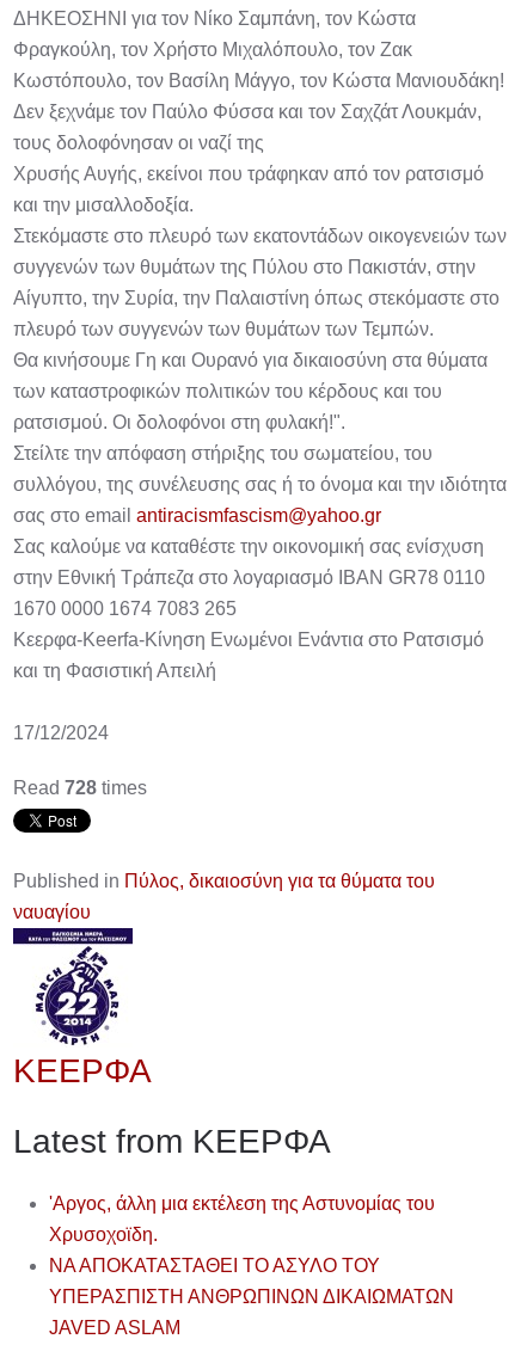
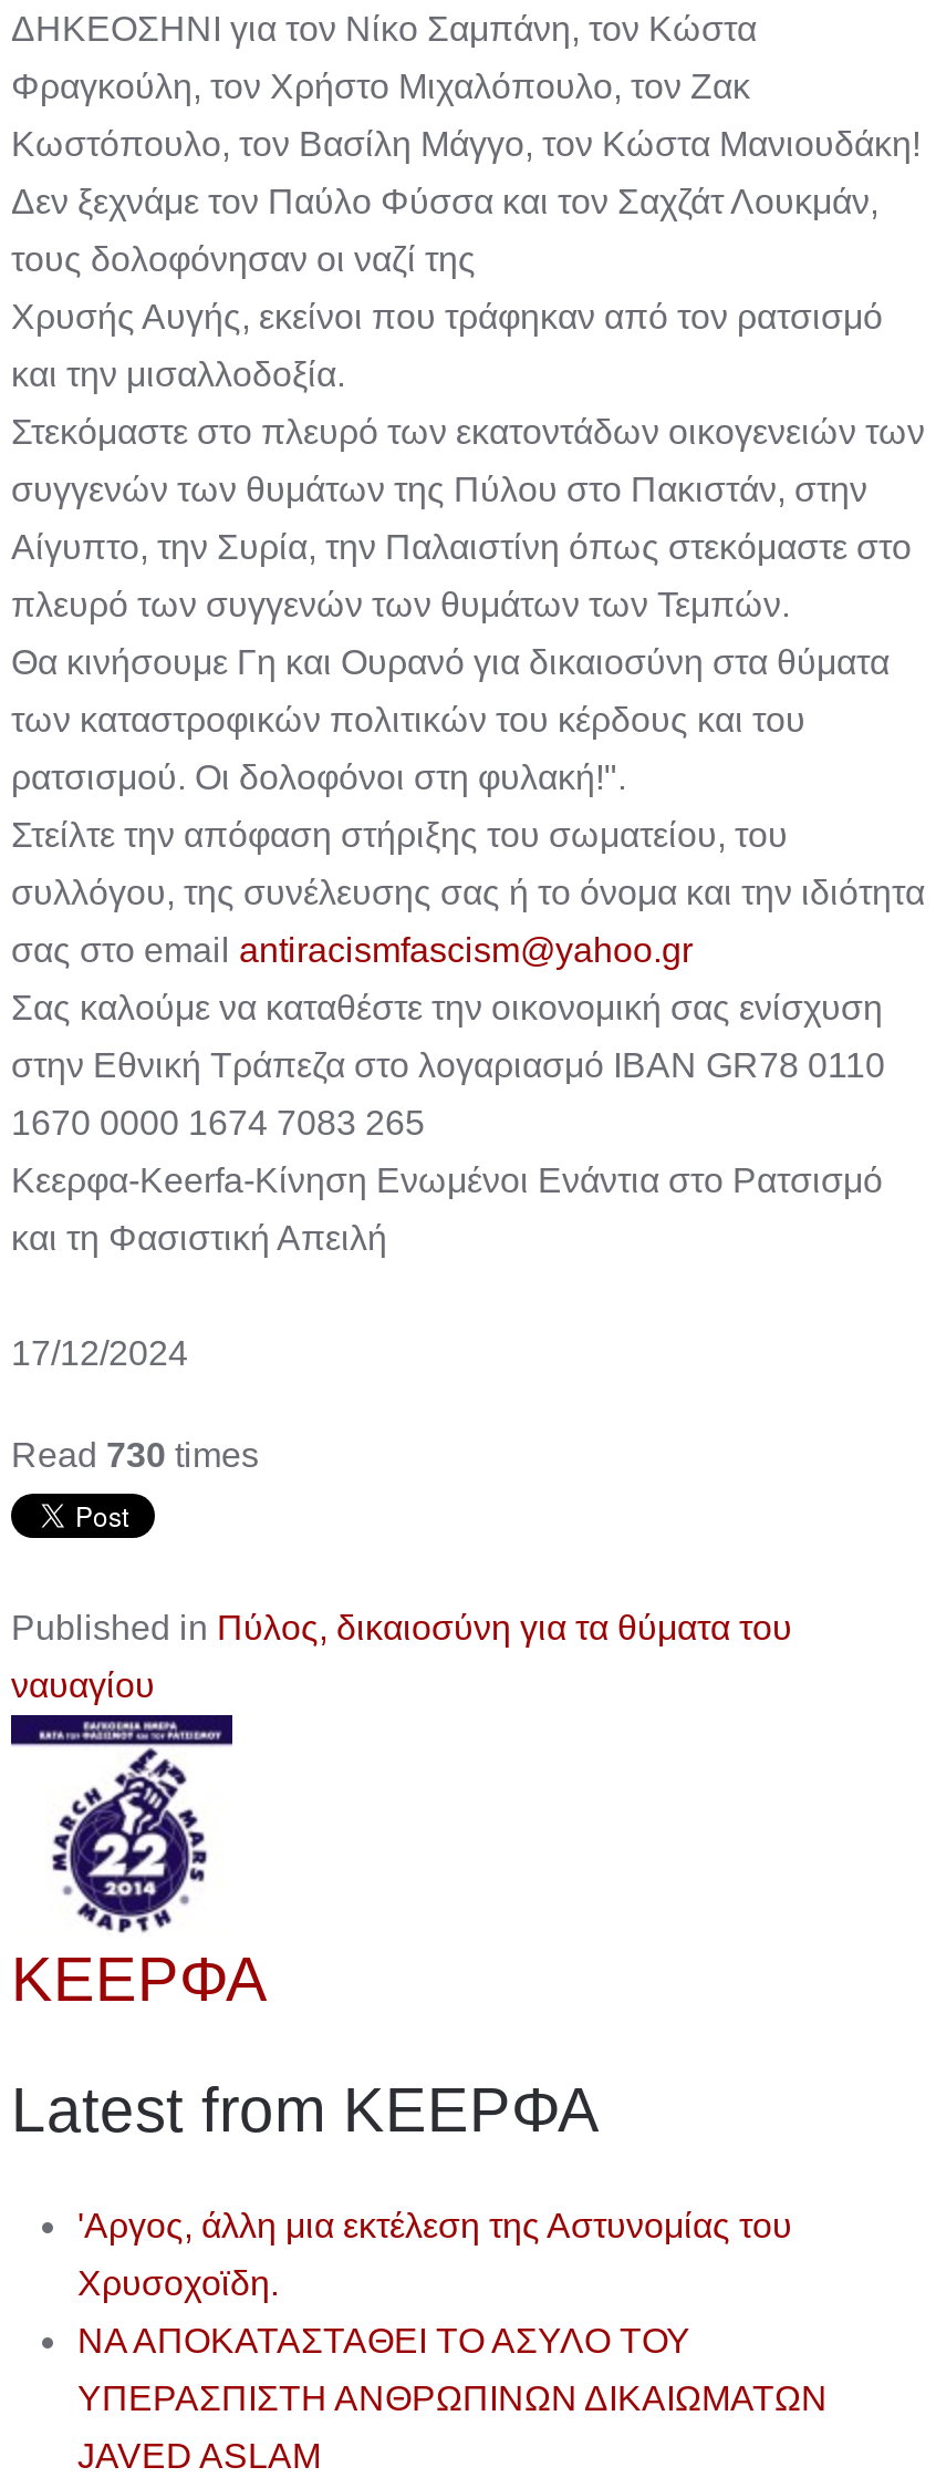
- Read 728 times
+ Read 730 times
